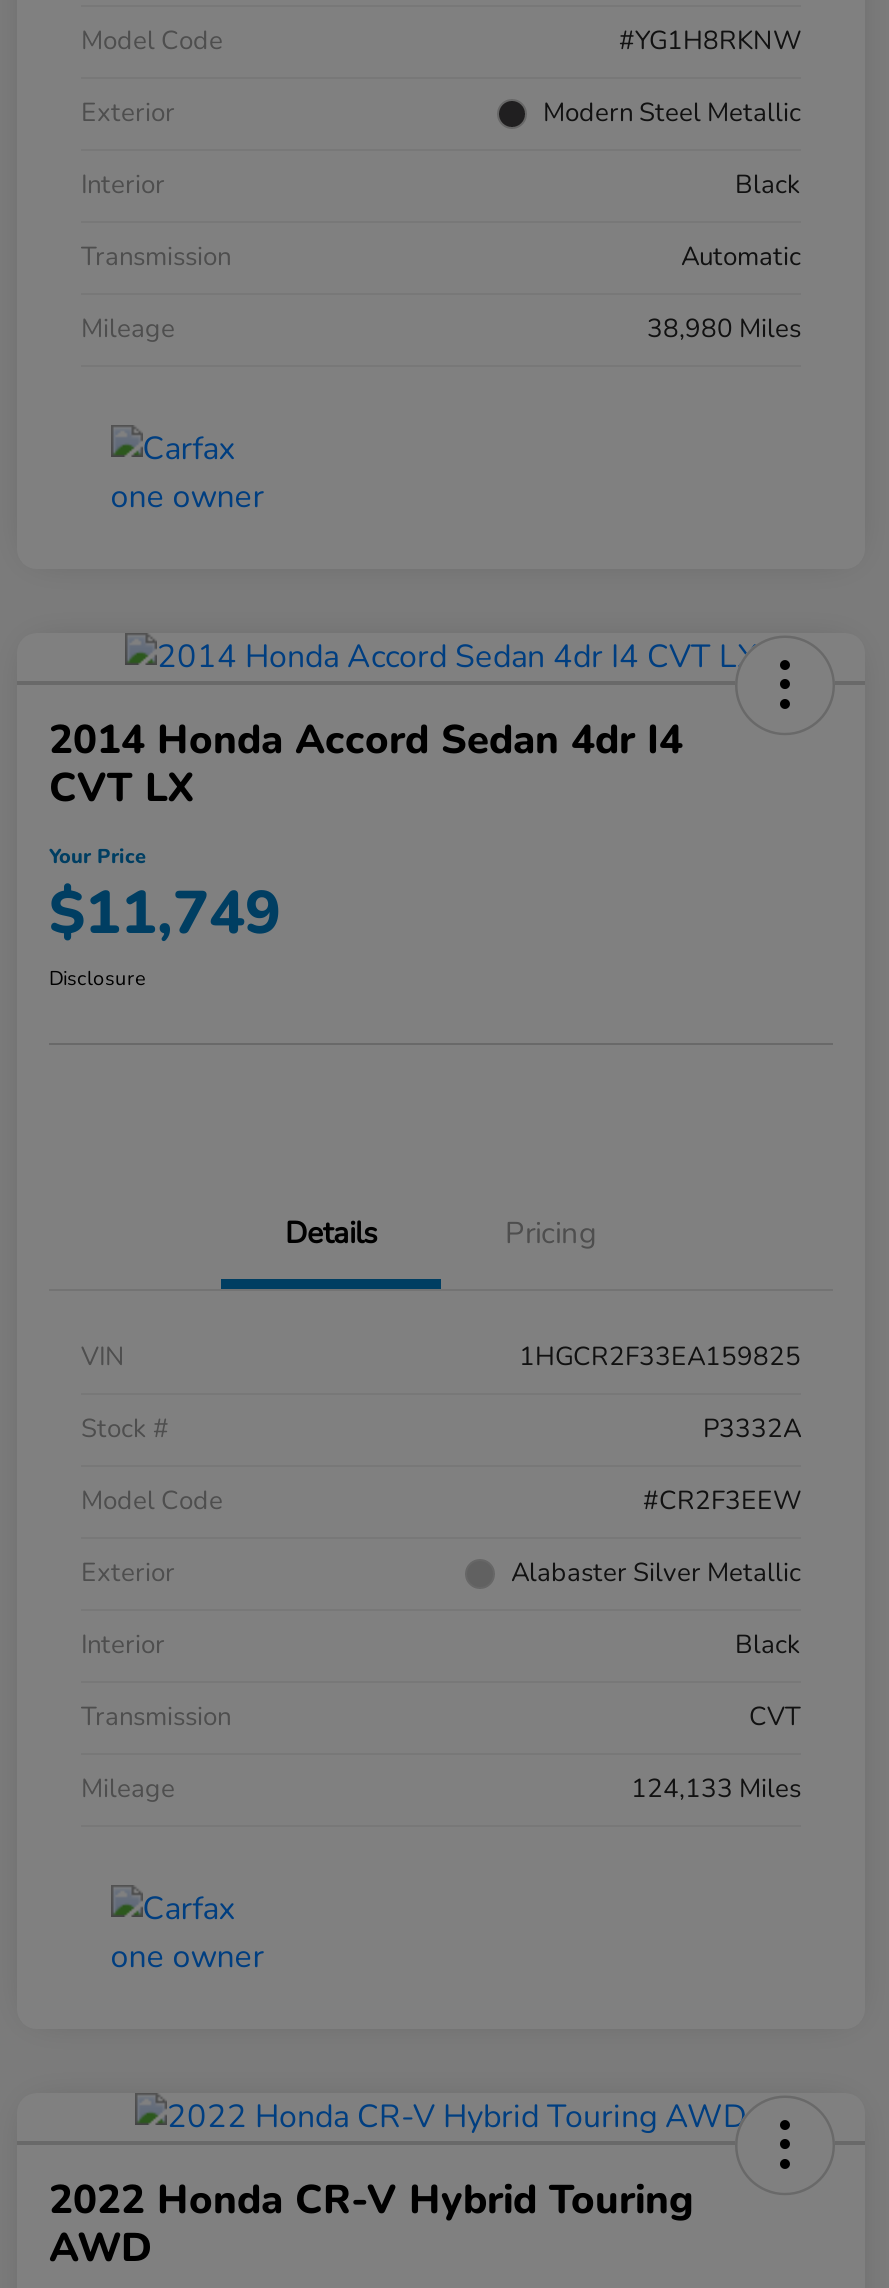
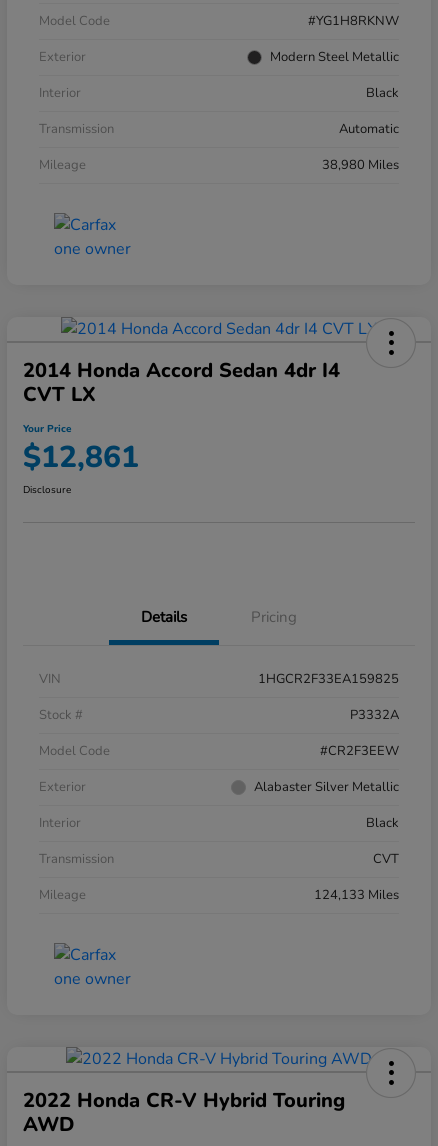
- $11,749
+ $12,861
